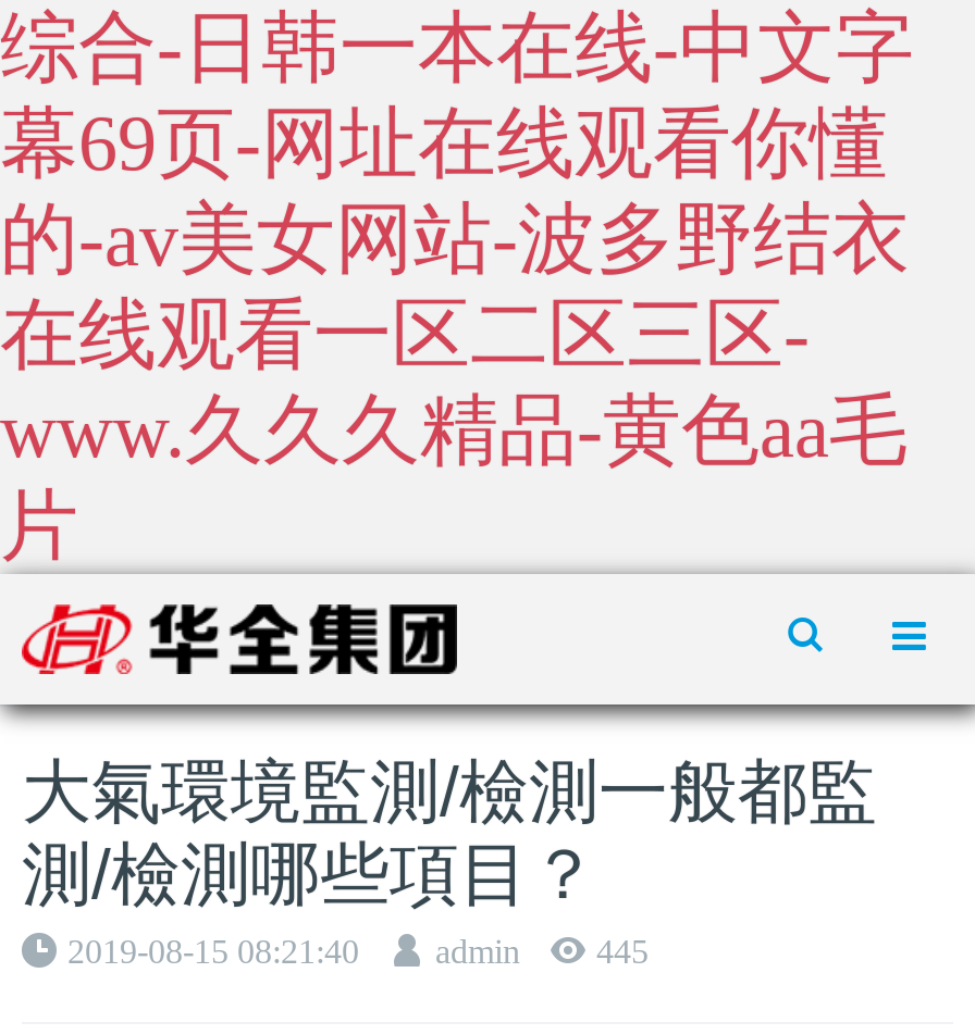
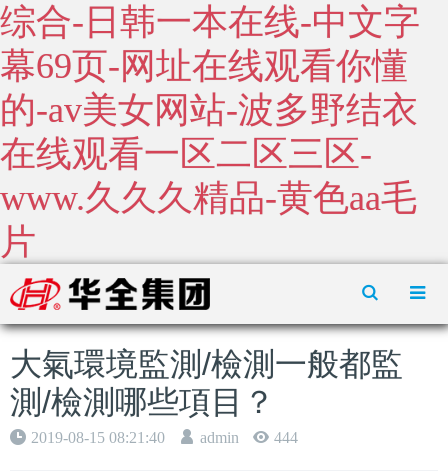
- 445
+ 444
